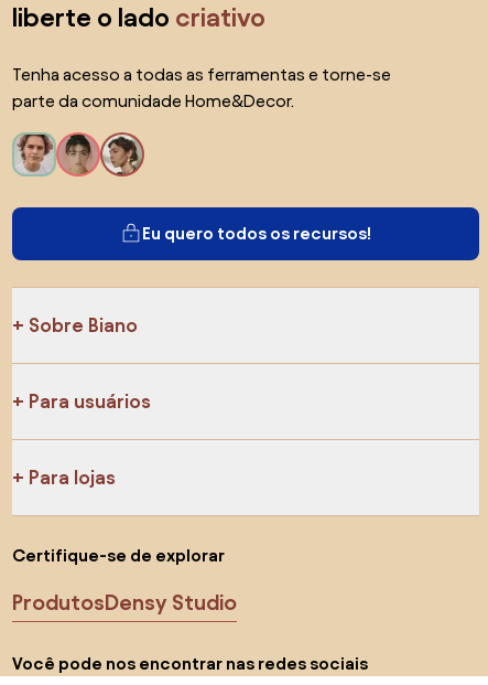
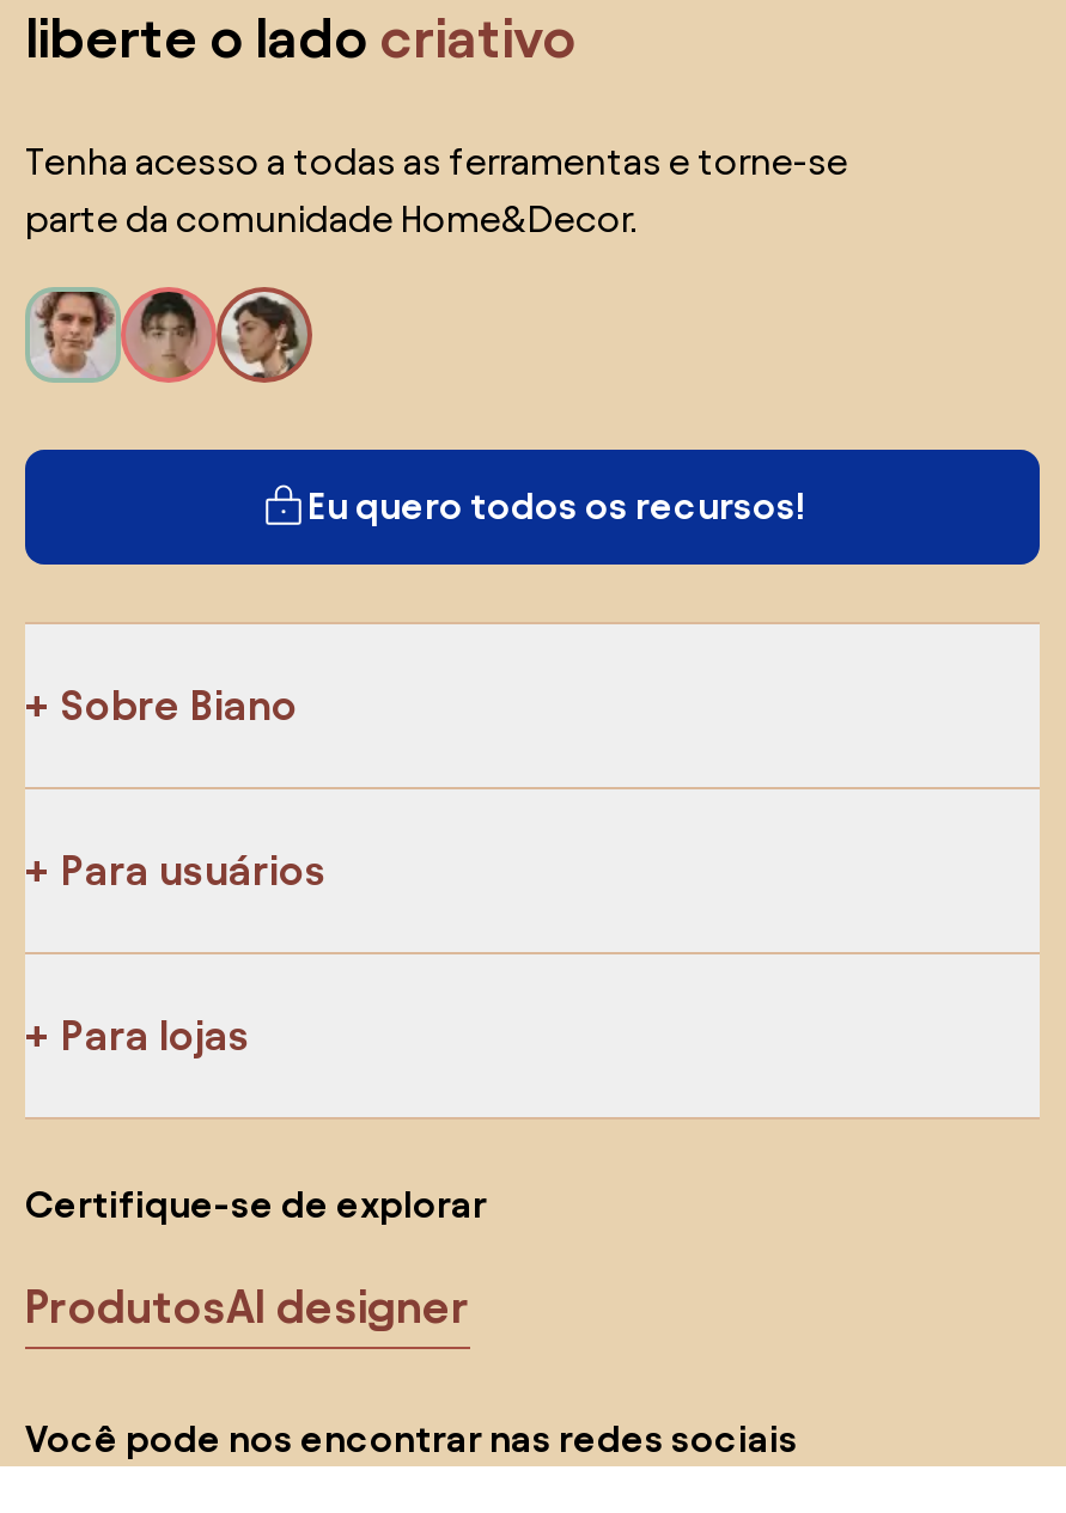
- ProdutosDensy Studio
+ ProdutosAI designer
